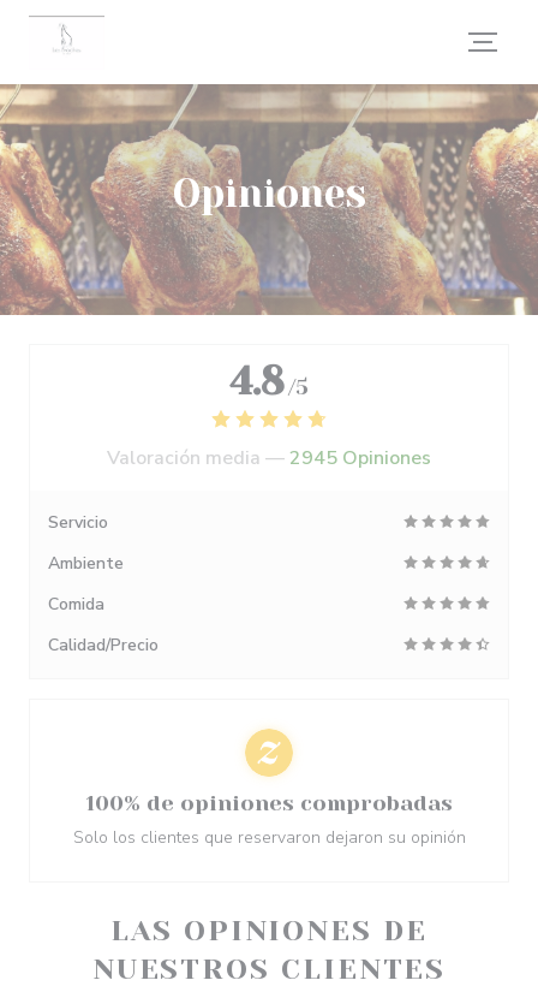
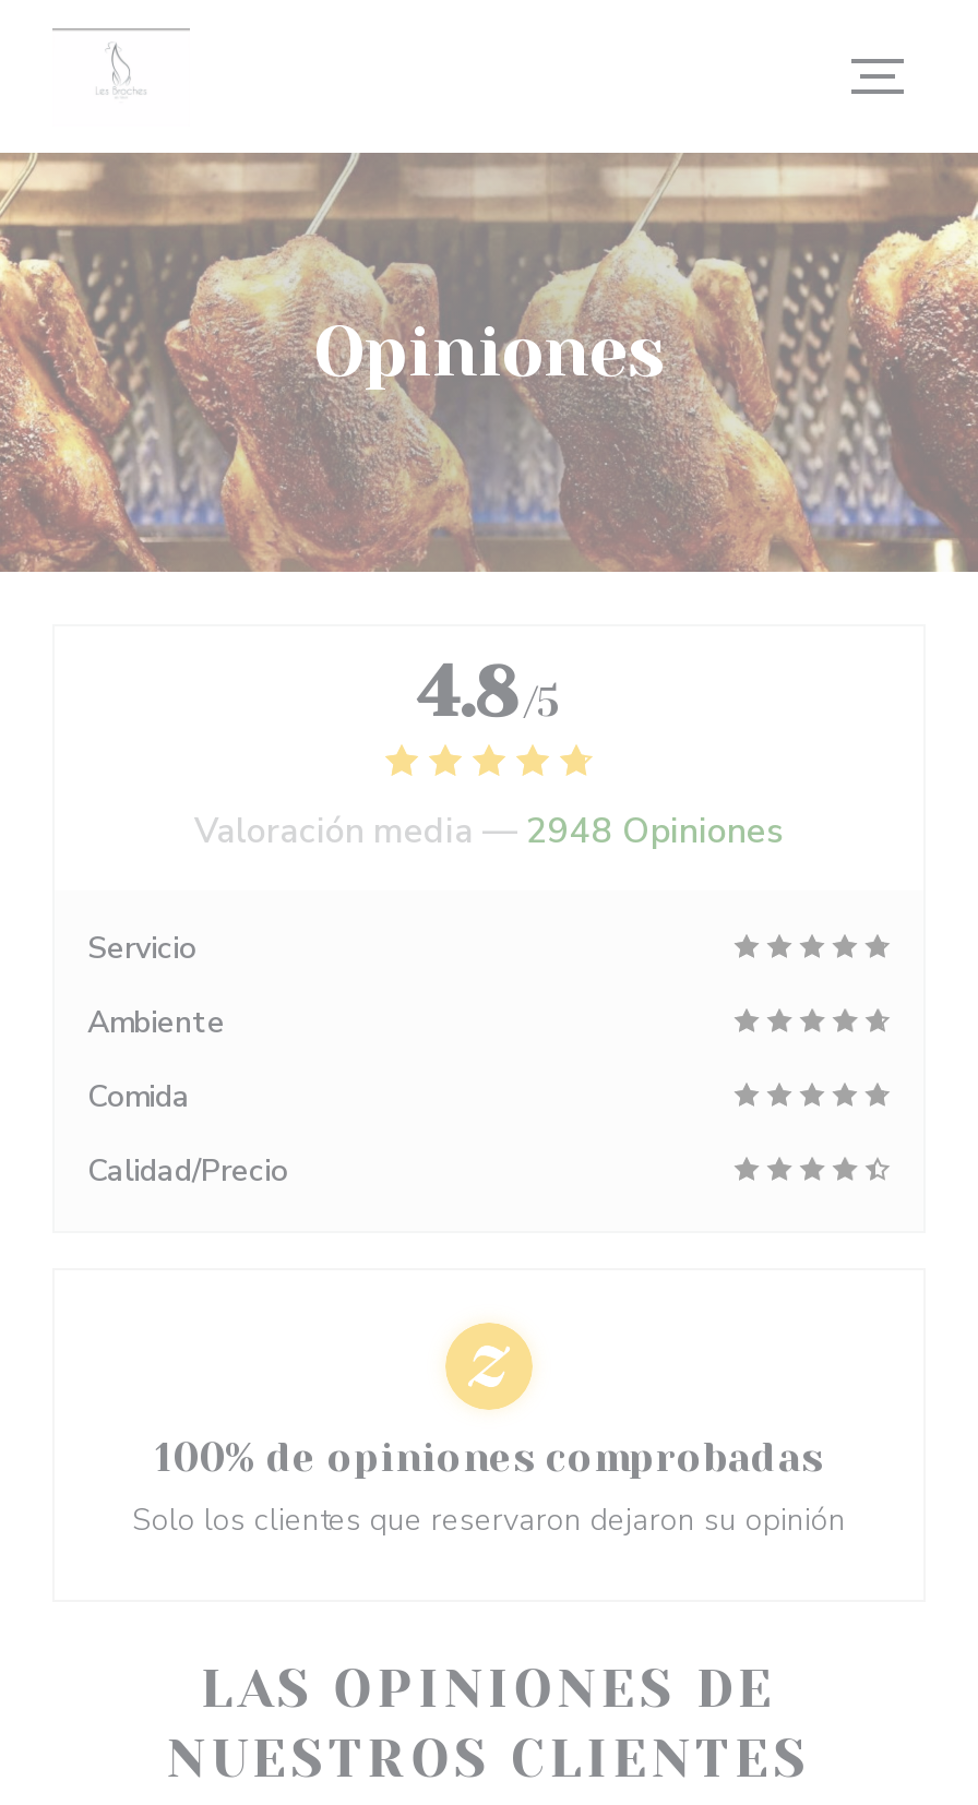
- Valoración media — 2945 Opiniones
+ Valoración media — 2948 Opiniones
